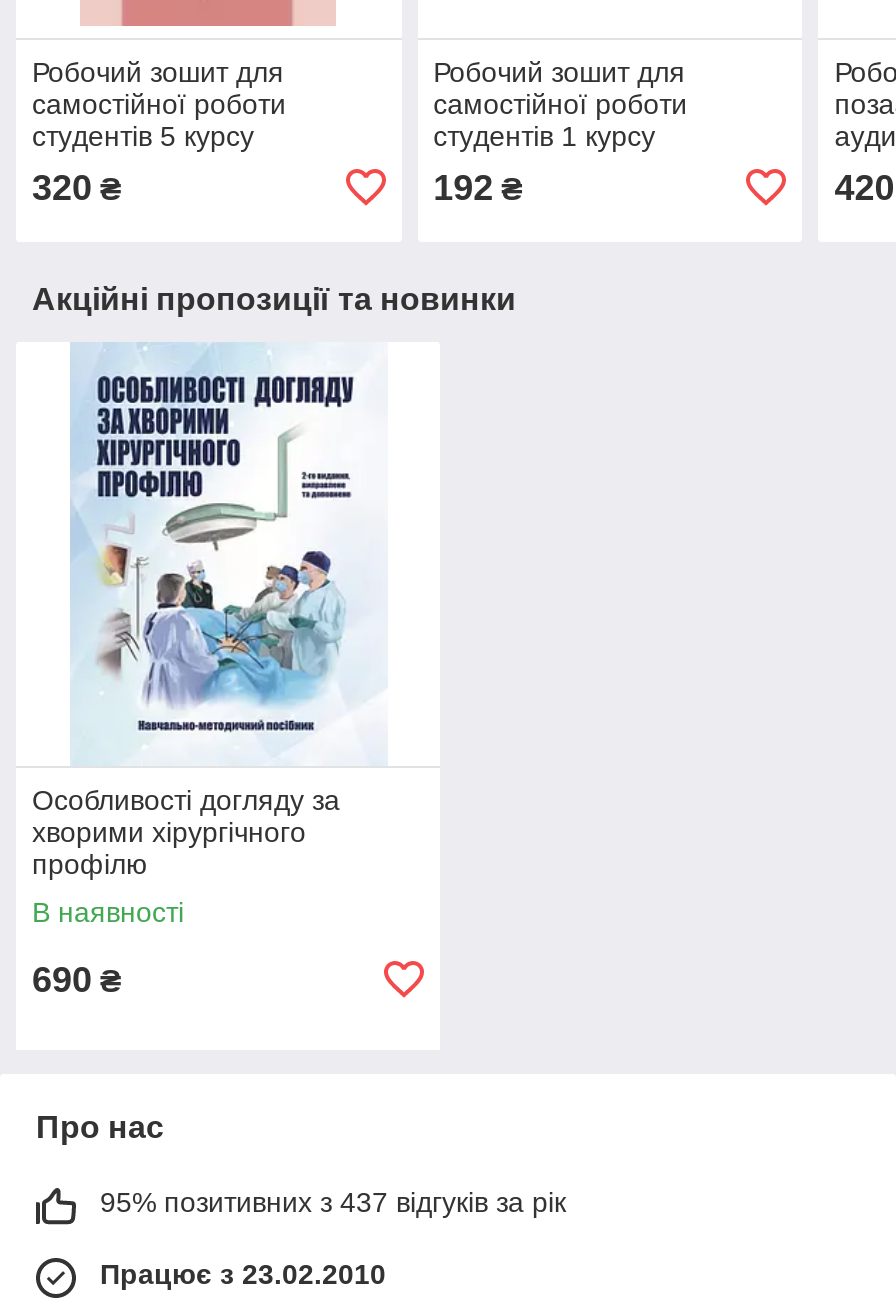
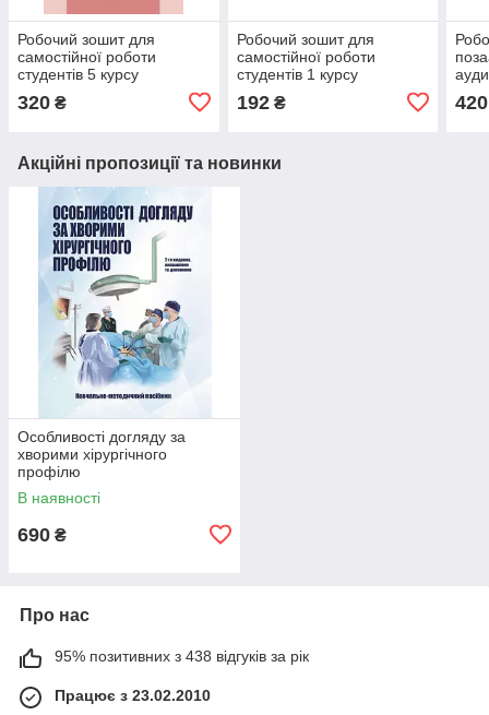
- 95% позитивних з 437 відгуків за рік
+ 95% позитивних з 438 відгуків за рік
